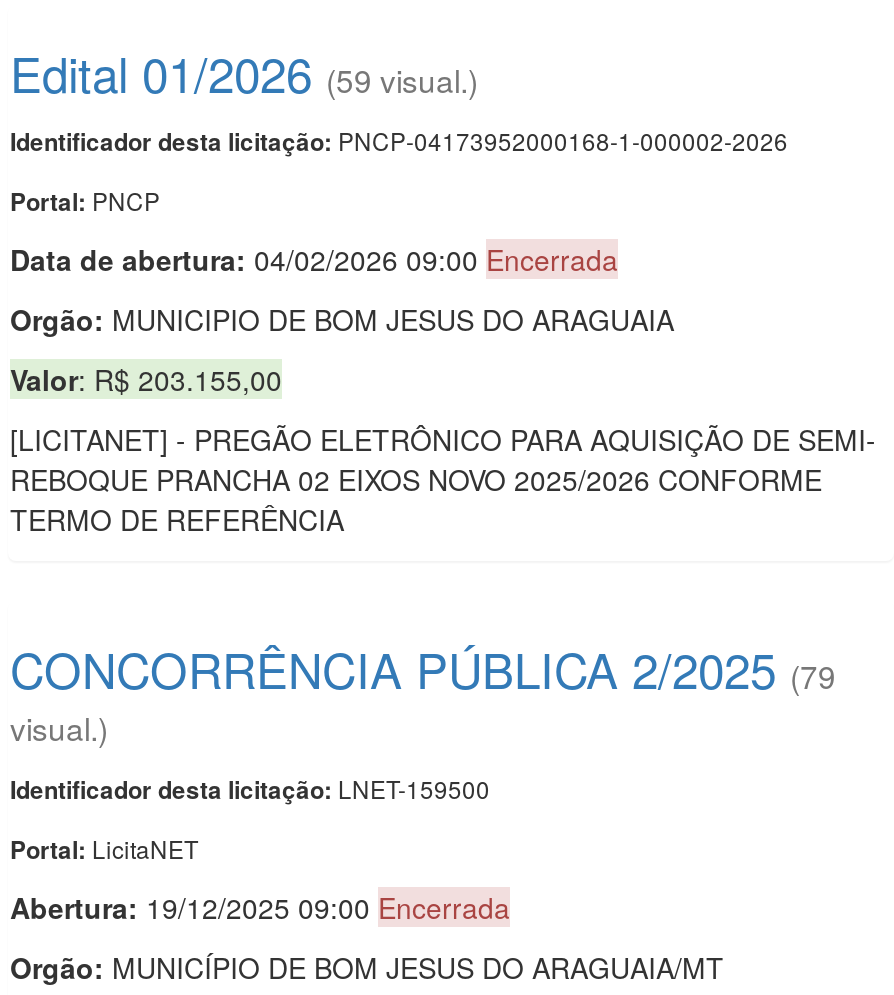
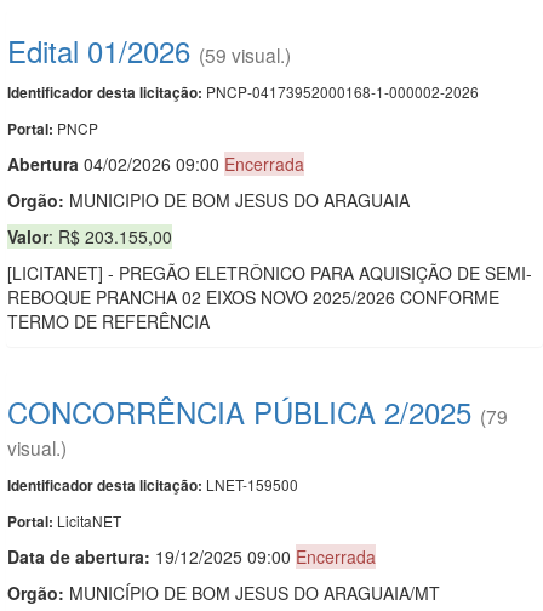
- Data de abertura: 04/02/2026 09:00 Encerrada
+ Abertura 04/02/2026 09:00 Encerrada

- Abertura: 19/12/2025 09:00 Encerrada
+ Data de abertura: 19/12/2025 09:00 Encerrada
